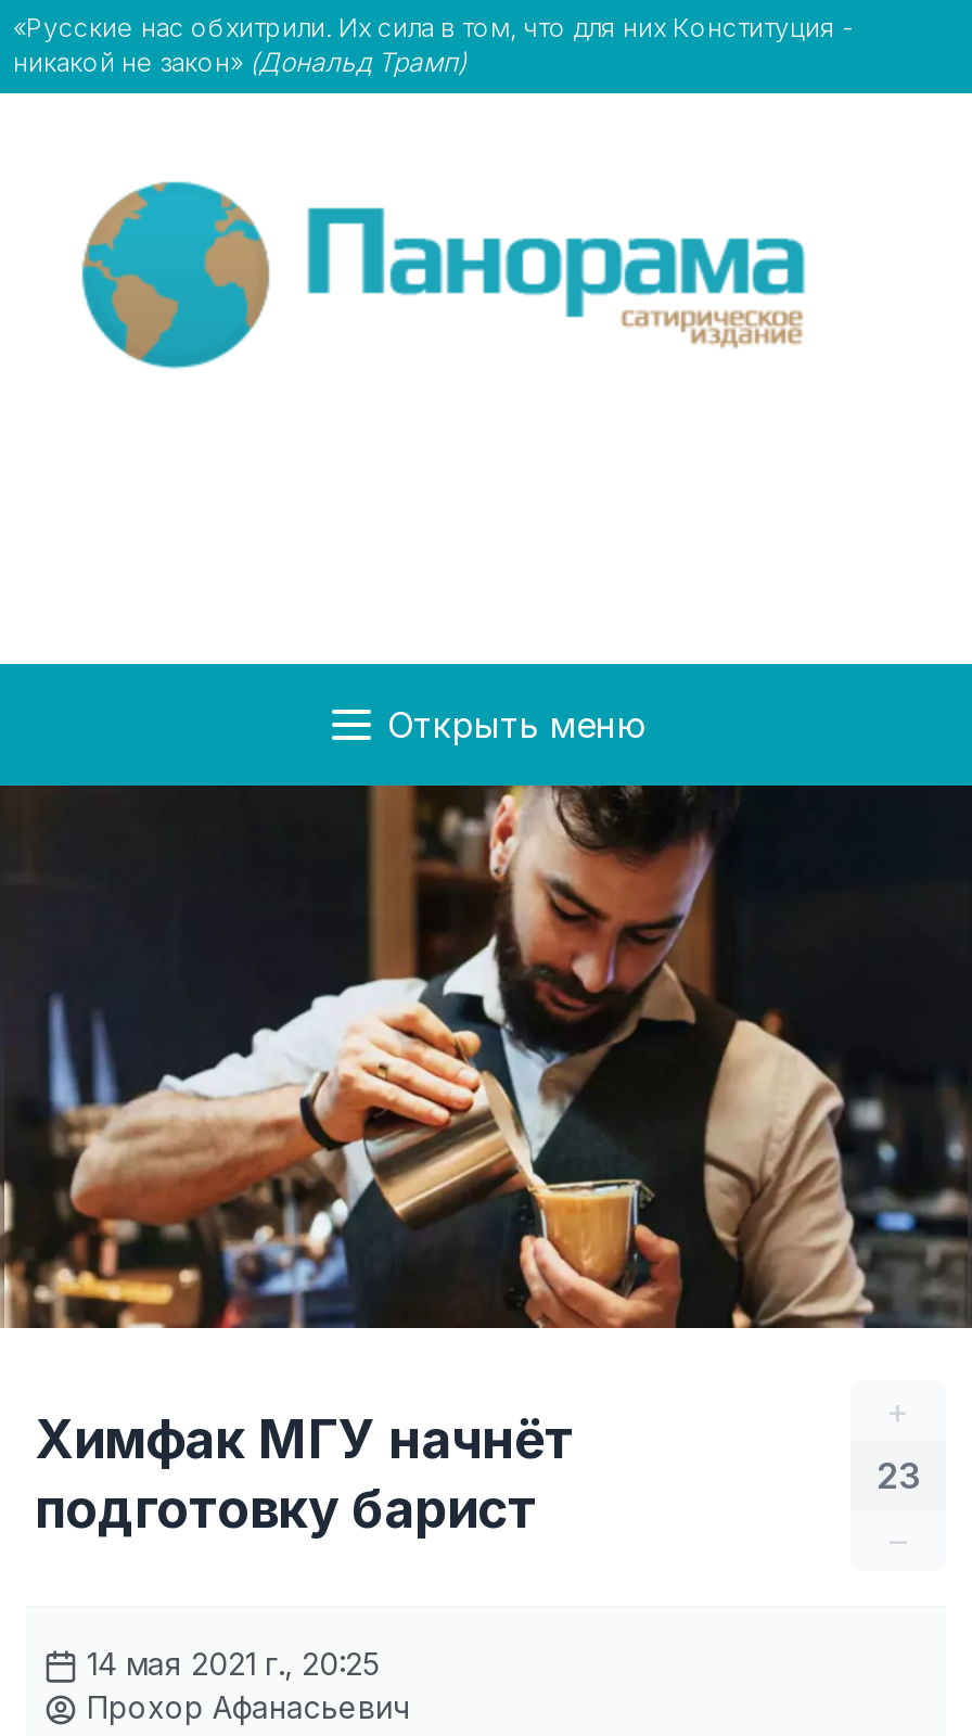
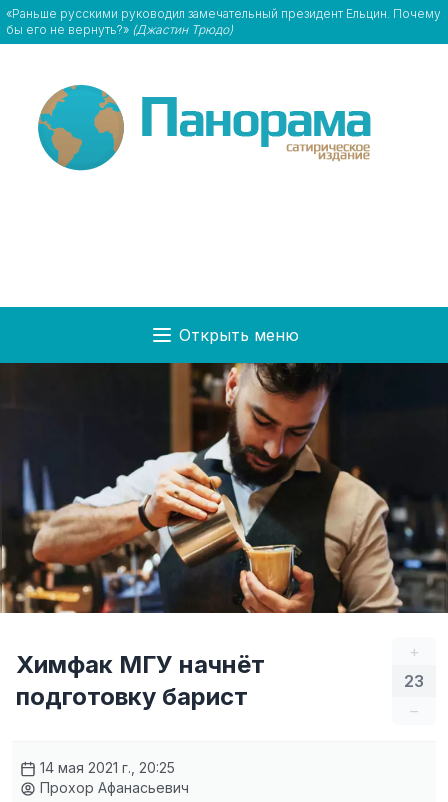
- «Русские нас обхитрили. Их сила в том, что для них Конституция -
- никакой не закон» (Дональд Трамп)
+ «Раньше русскими руководил замечательный президент Ельцин. Почему
+ бы его не вернуть?» (Джастин Трюдо)
